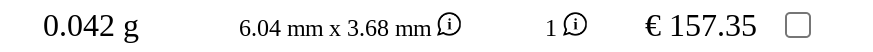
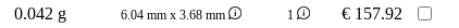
- €157.35
+ €157.92
